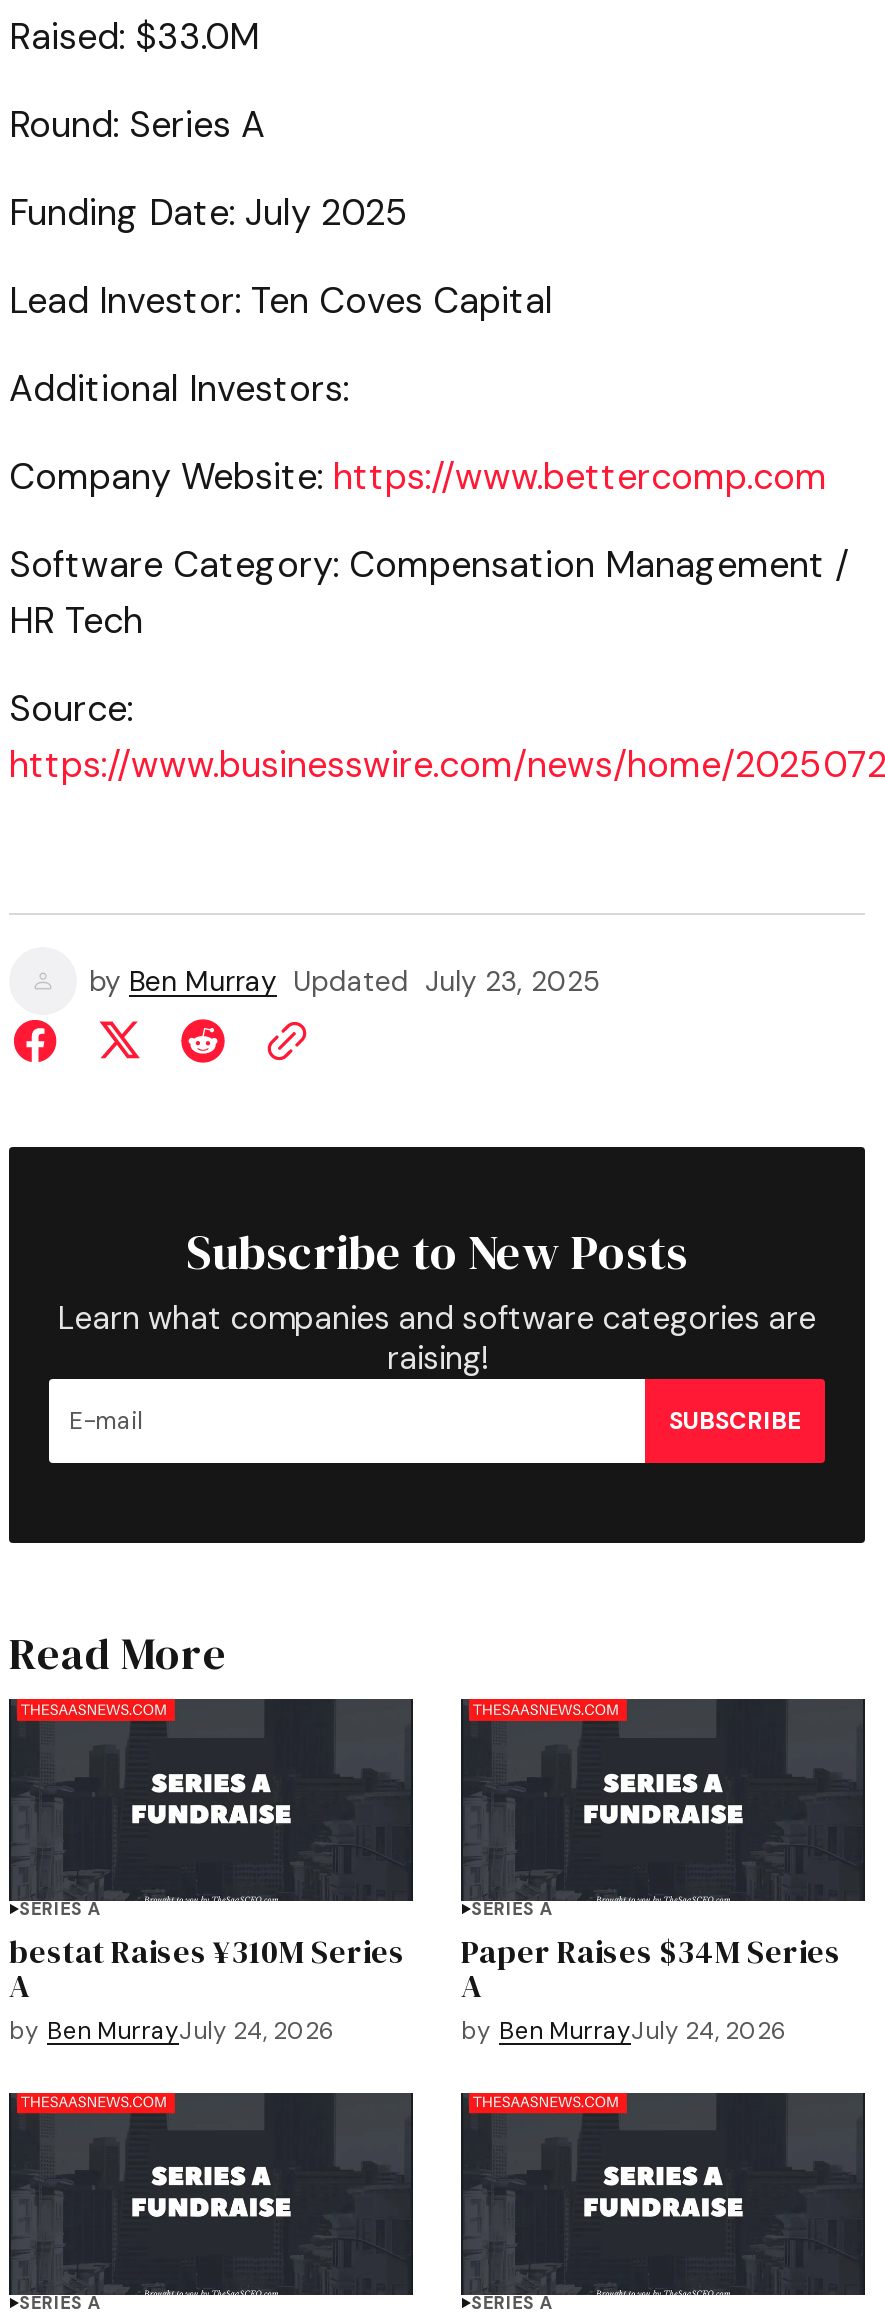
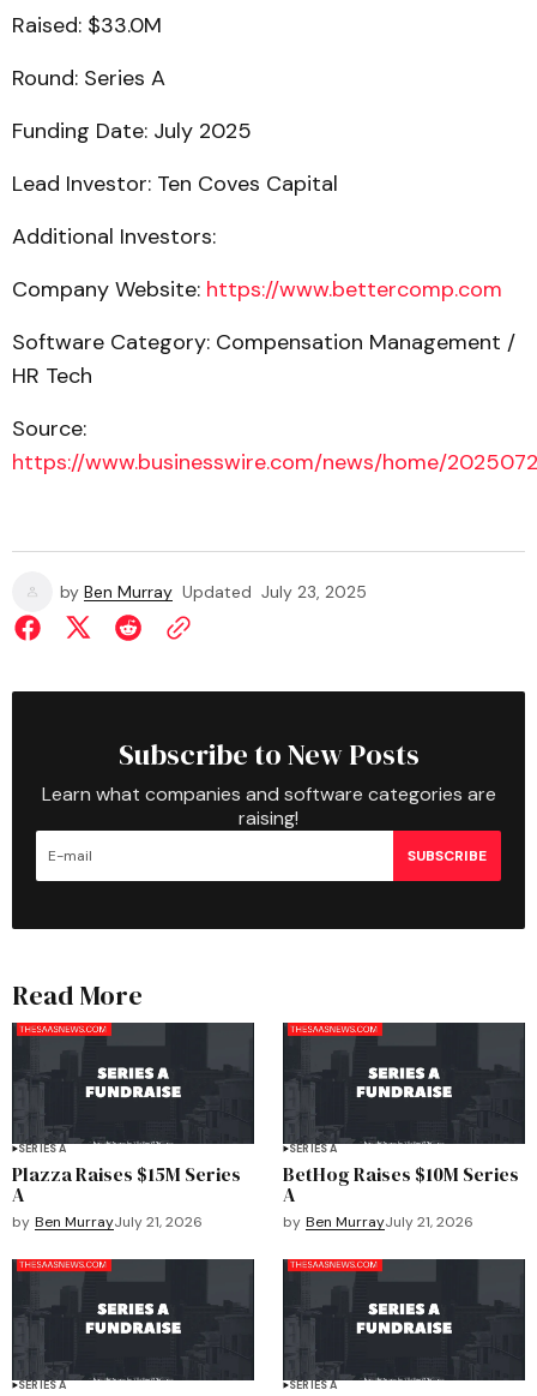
- bestat Raises ¥310M Series
+ Plazza Raises $15M Series

- Paper Raises $34M Series
+ BetHog Raises $10M Series

- by Ben MurrayJuly 24, 2026
+ by Ben MurrayJuly 21, 2026

- by Ben MurrayJuly 24, 2026
+ by Ben MurrayJuly 21, 2026
